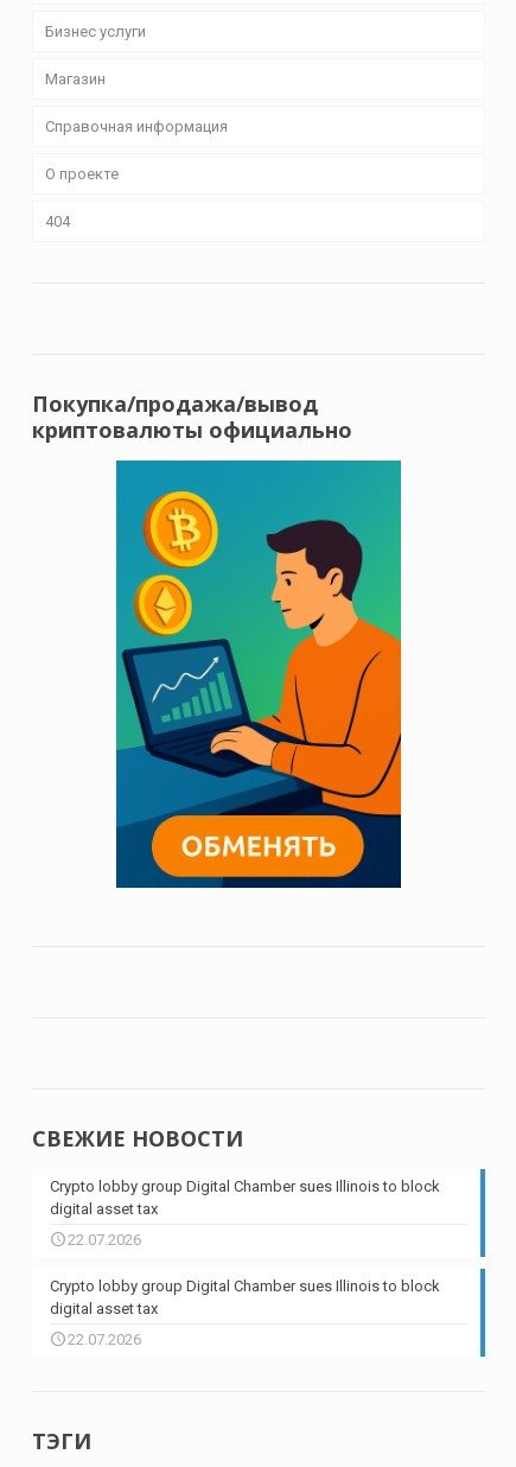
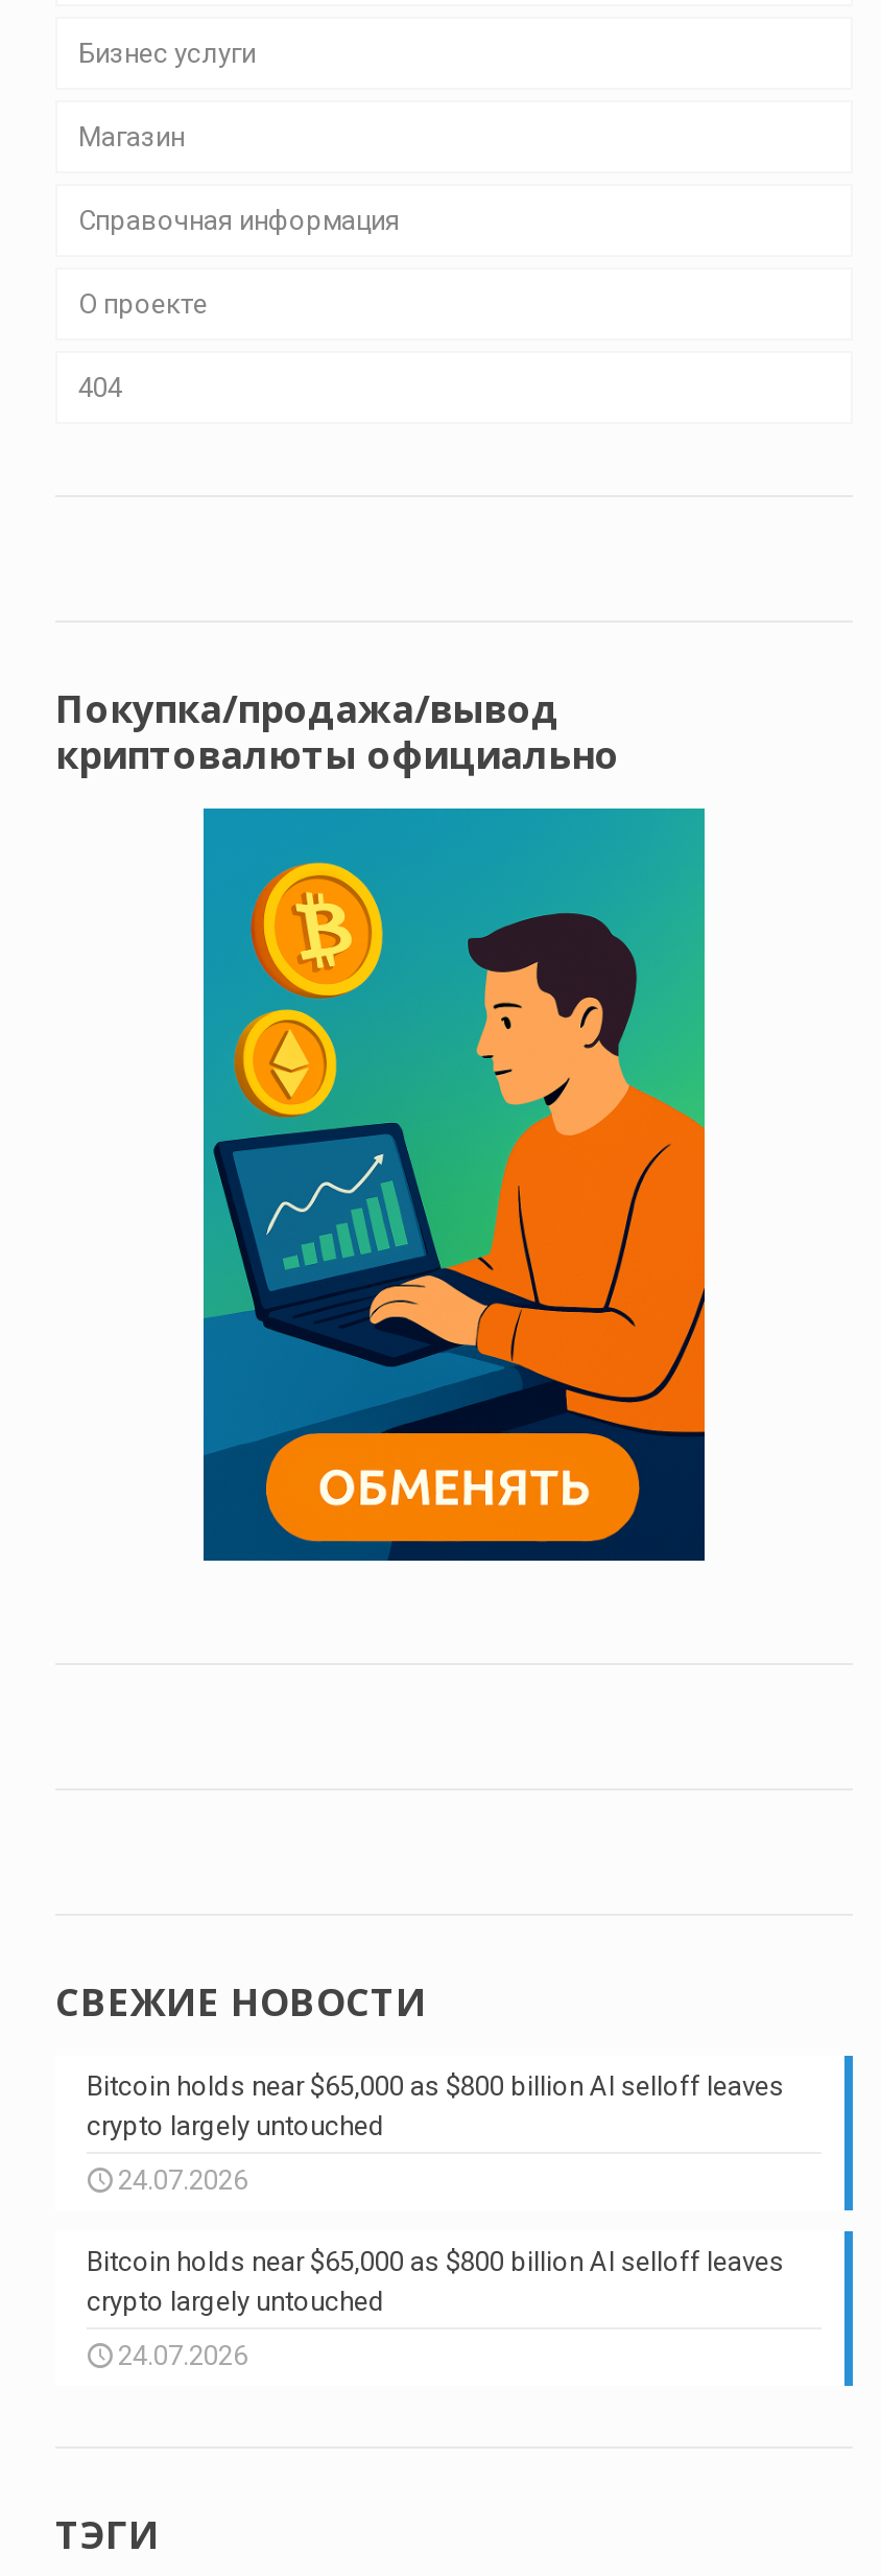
- Crypto lobby group Digital Chamber sues Illinois to block
- digital asset tax
+ Bitcoin holds near $65,000 as $800 billion AI selloff leaves
+ crypto largely untouched

- 22.07.2026
+ 24.07.2026

- Crypto lobby group Digital Chamber sues Illinois to block
- digital asset tax
+ Bitcoin holds near $65,000 as $800 billion AI selloff leaves
+ crypto largely untouched

- 22.07.2026
+ 24.07.2026
